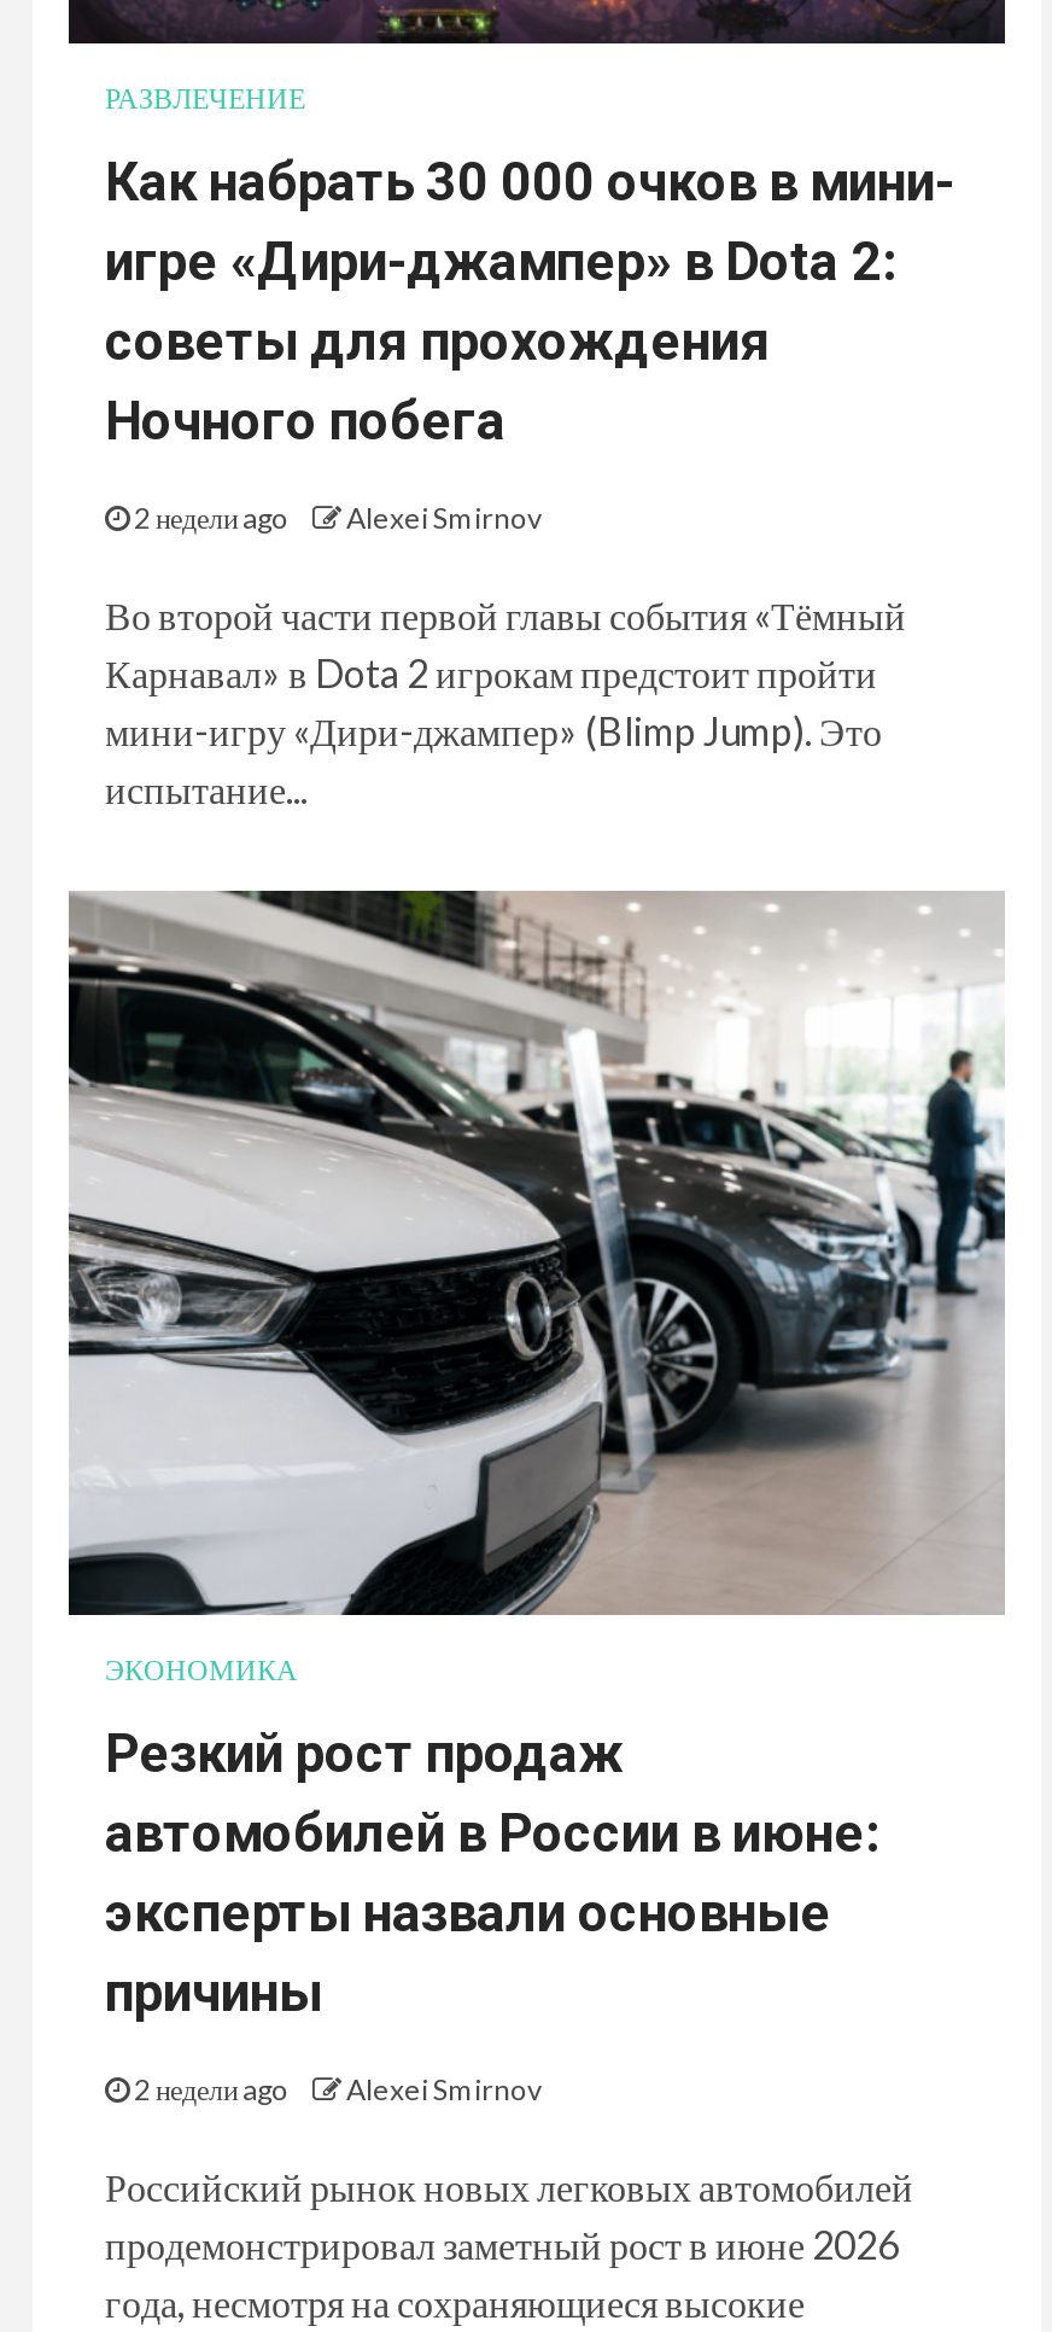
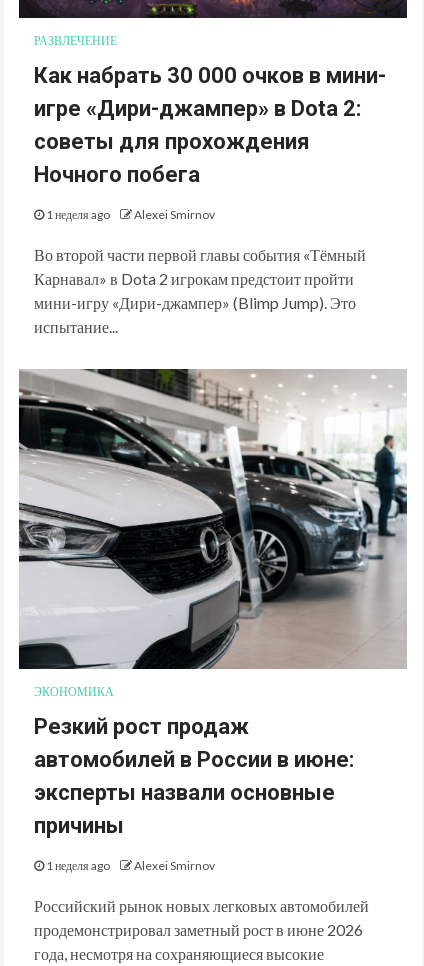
- 2 недели ago Alexei Smirnov
+ 1 неделя ago Alexei Smirnov

- 2 недели ago Alexei Smirnov
+ 1 неделя ago Alexei Smirnov
